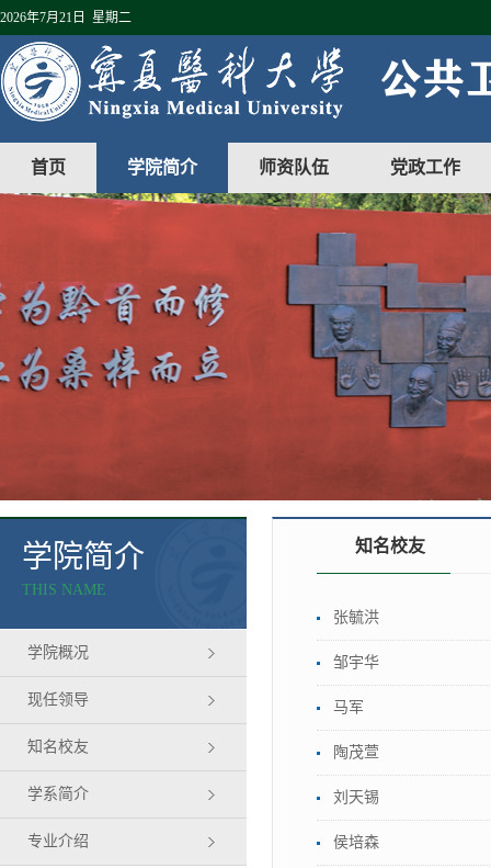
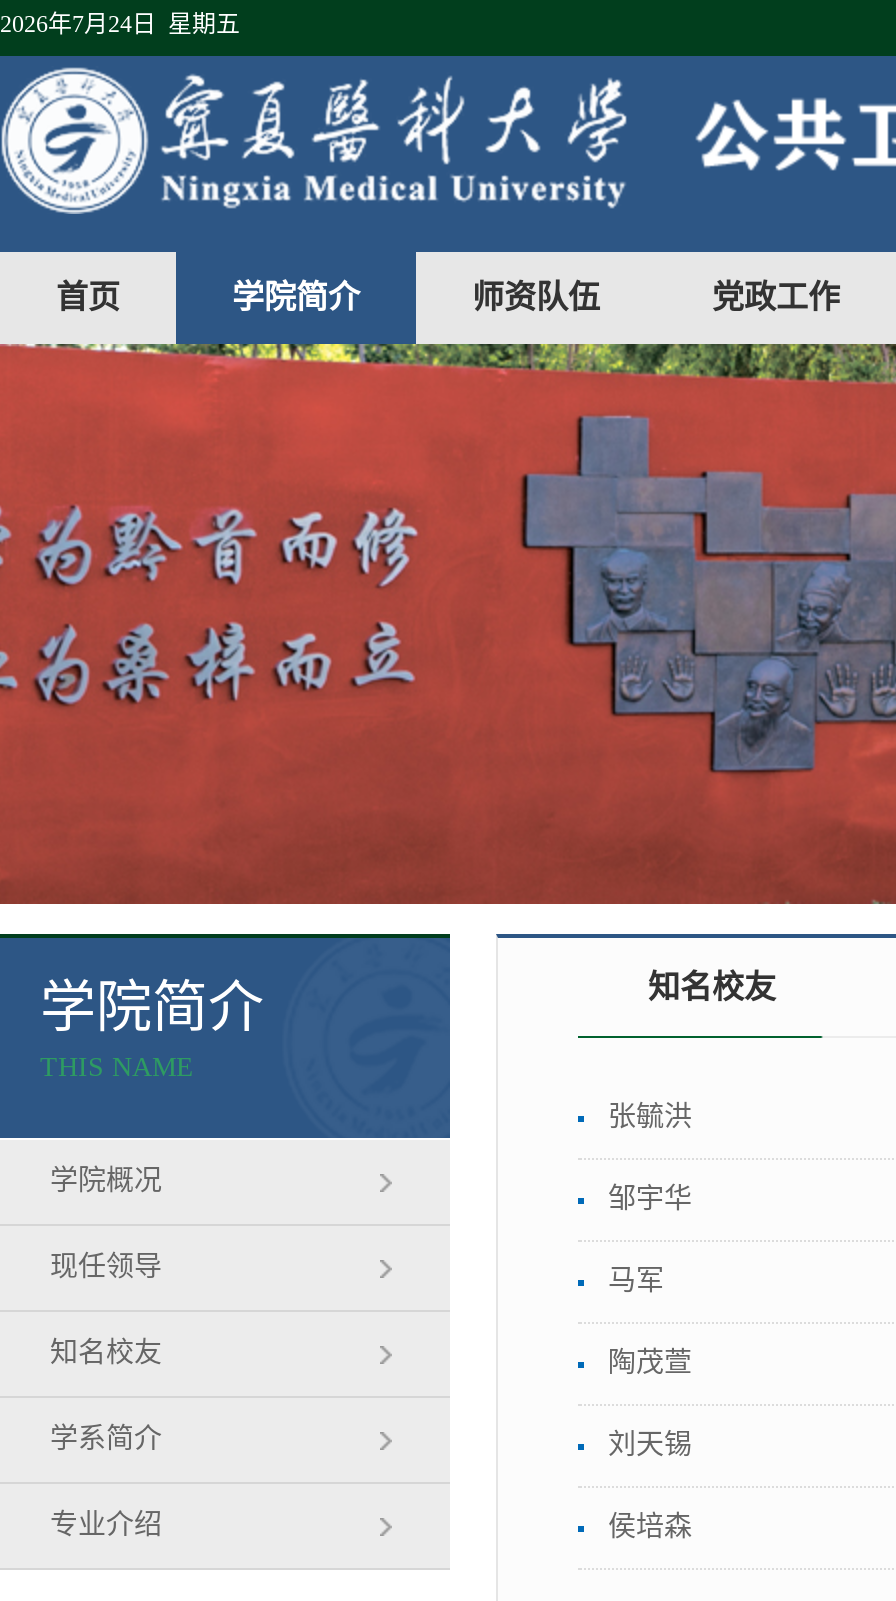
- 2026年7月21日 星期二
+ 2026年7月24日 星期五
